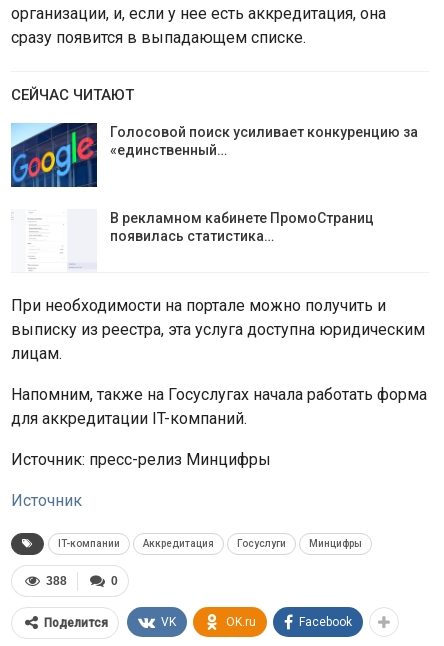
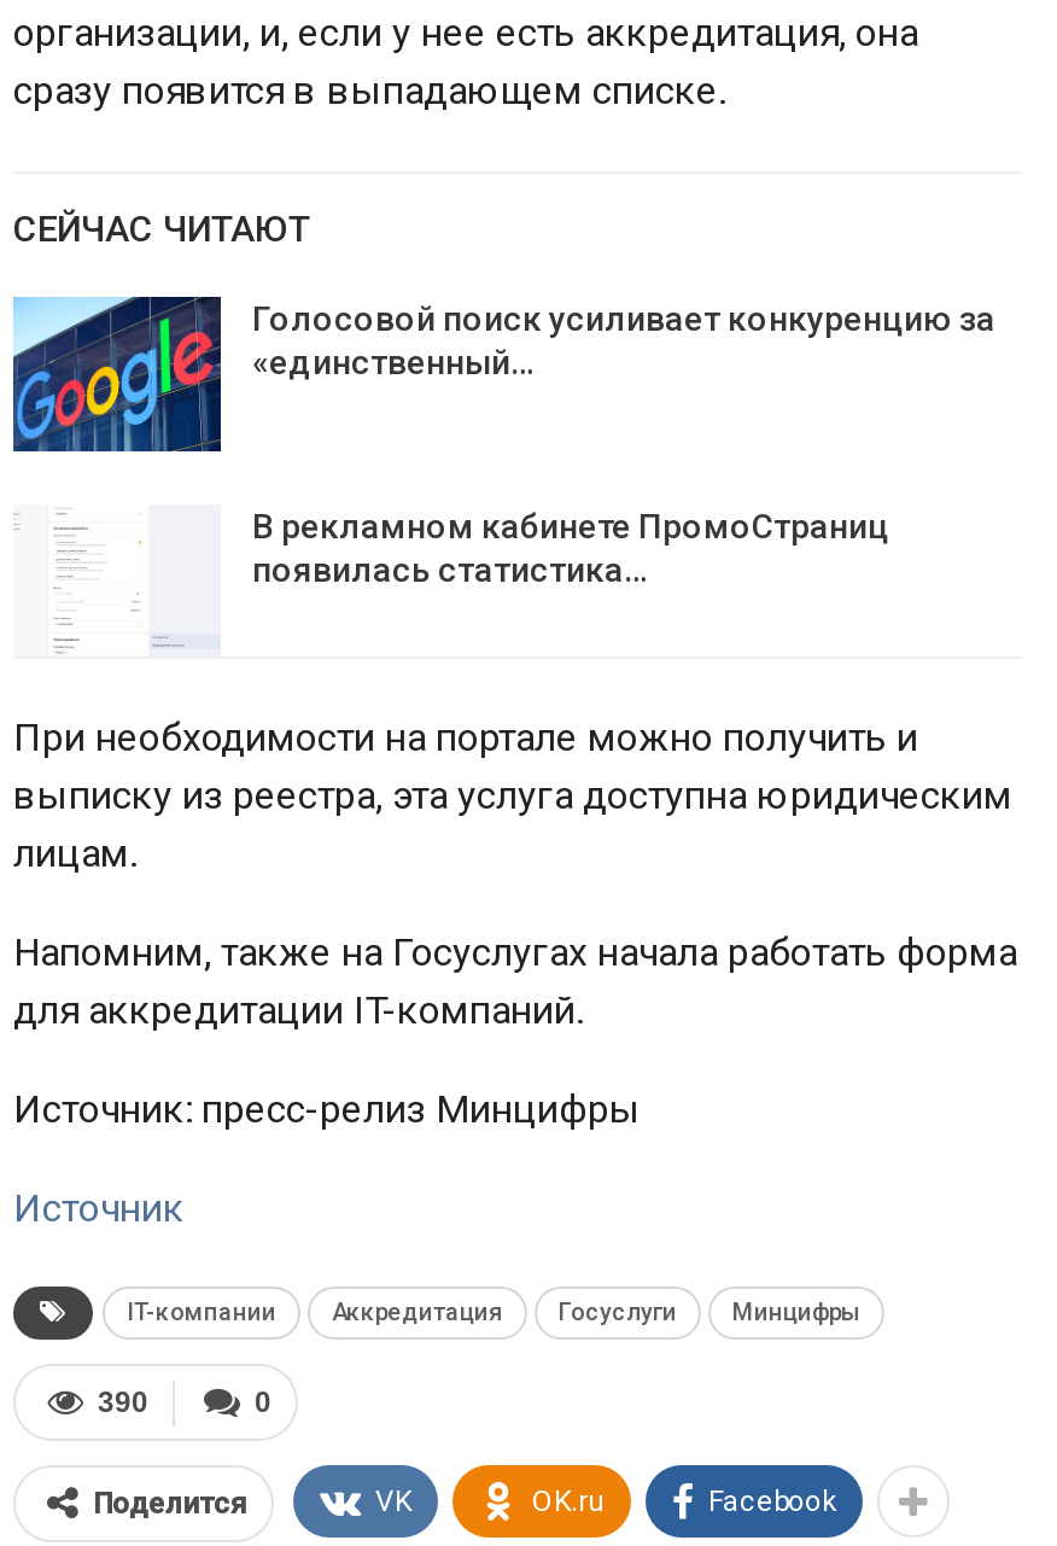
- 388
+ 390
